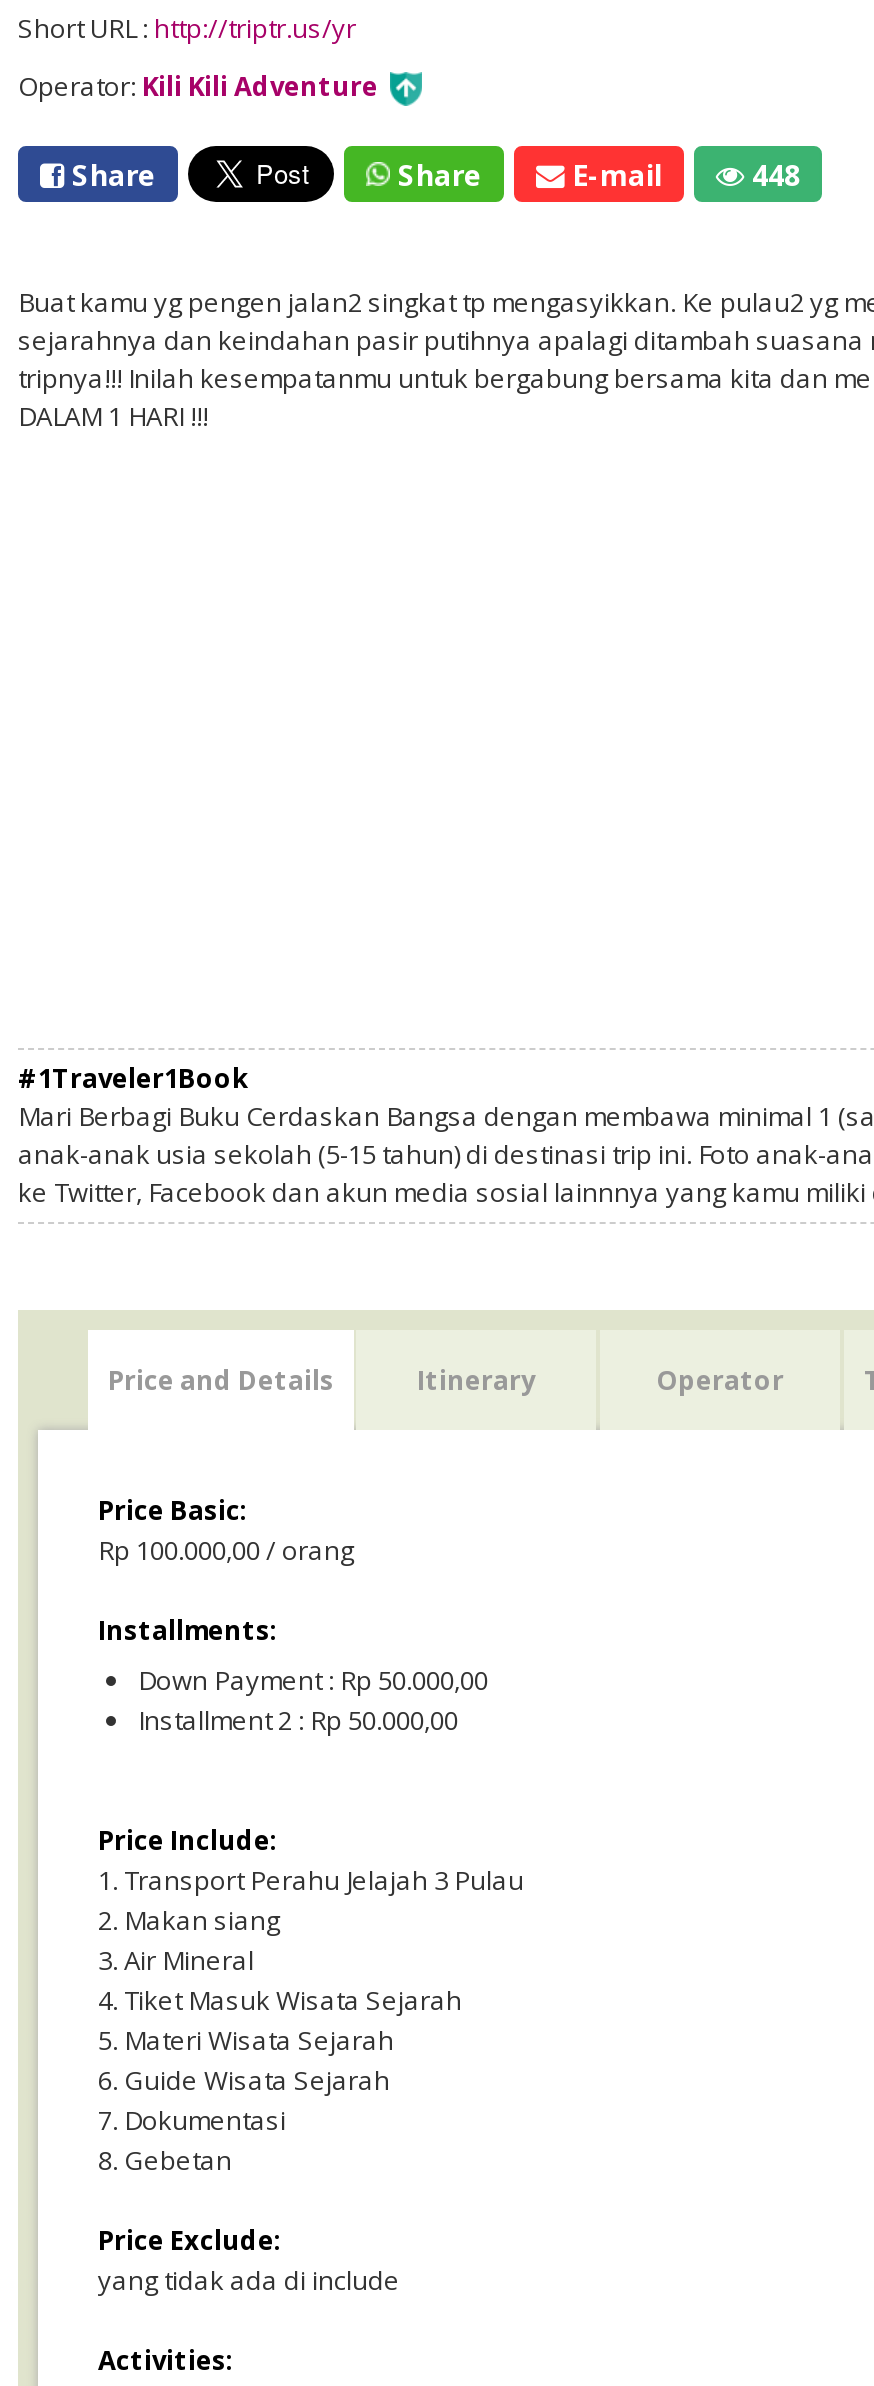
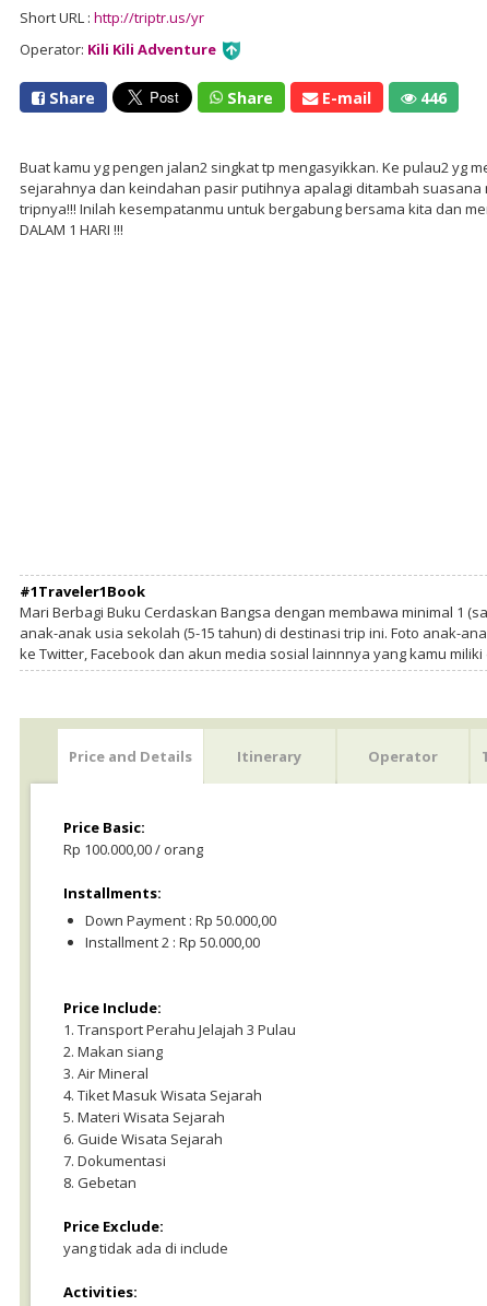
- 448
+ 446
